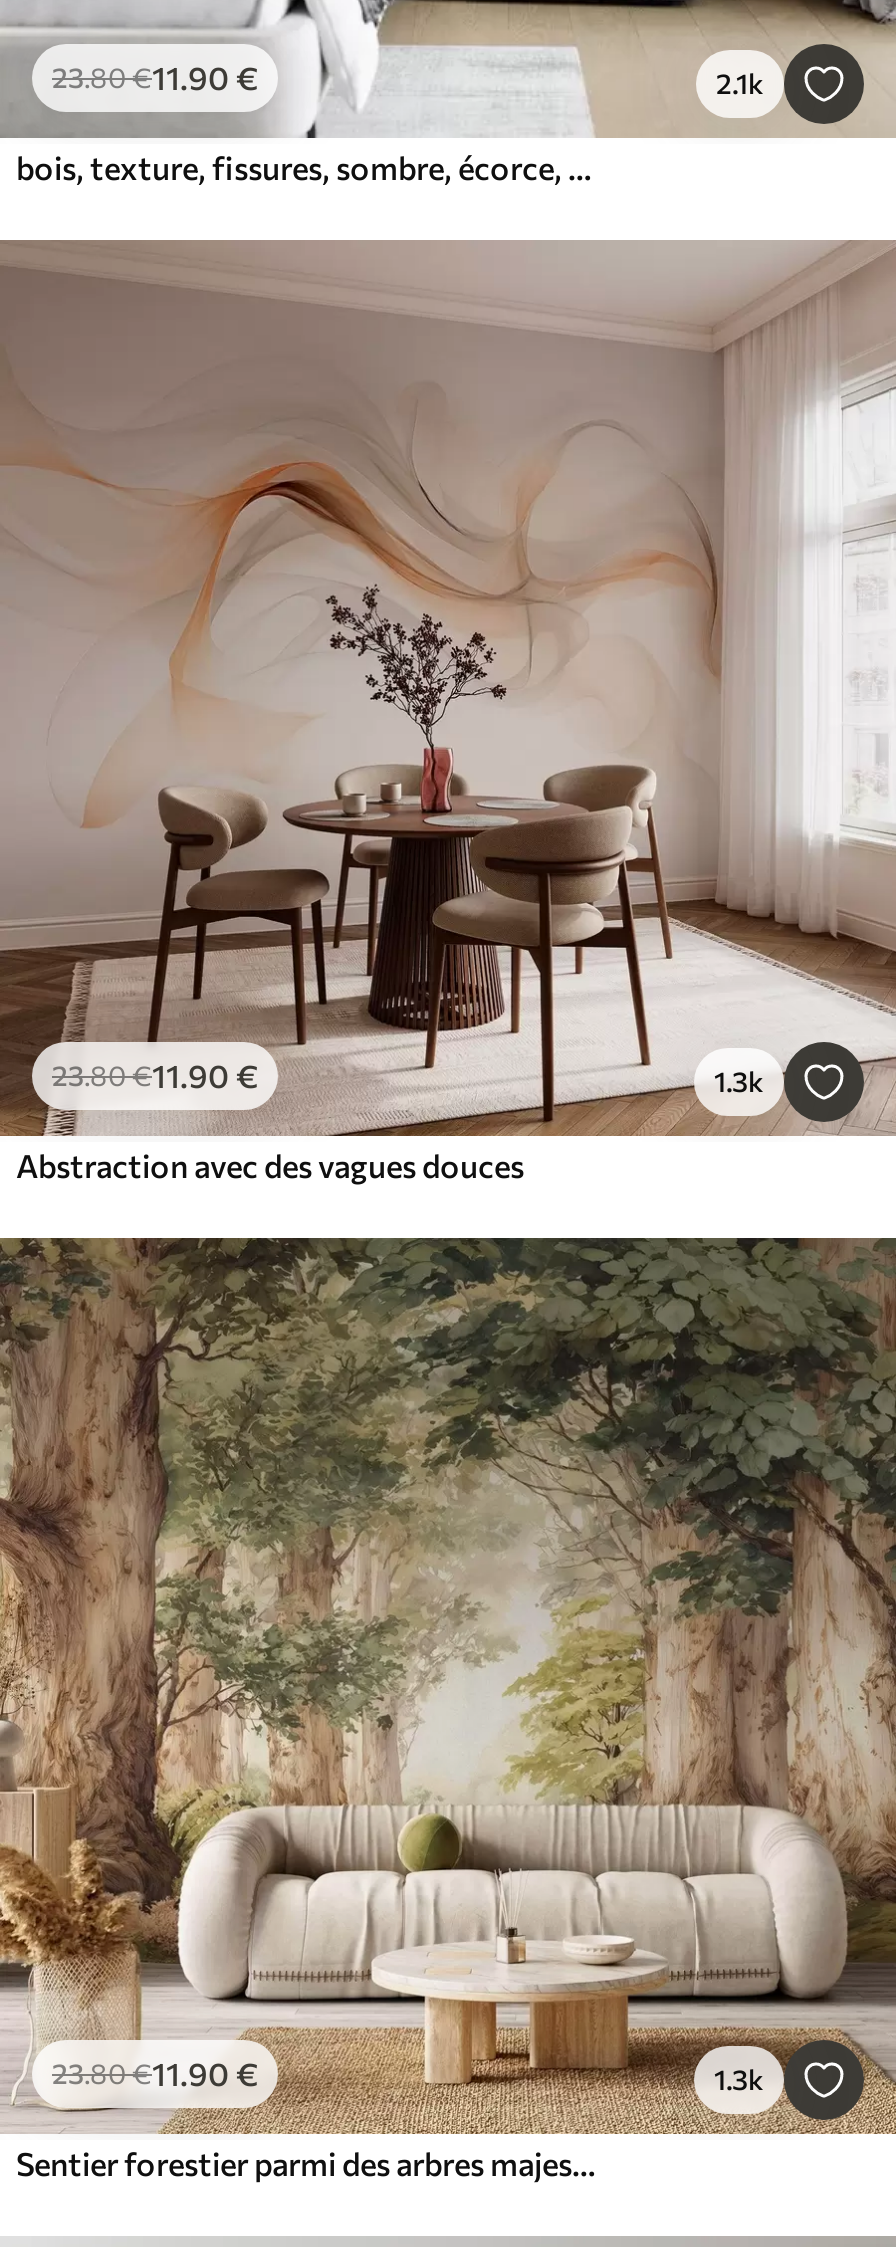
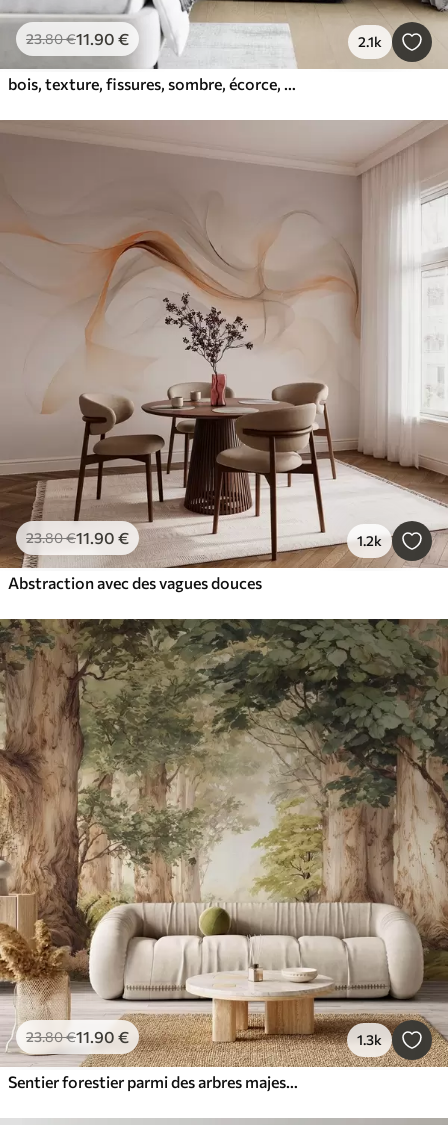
- 1.3k
+ 1.2k
